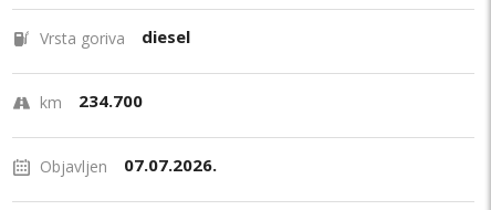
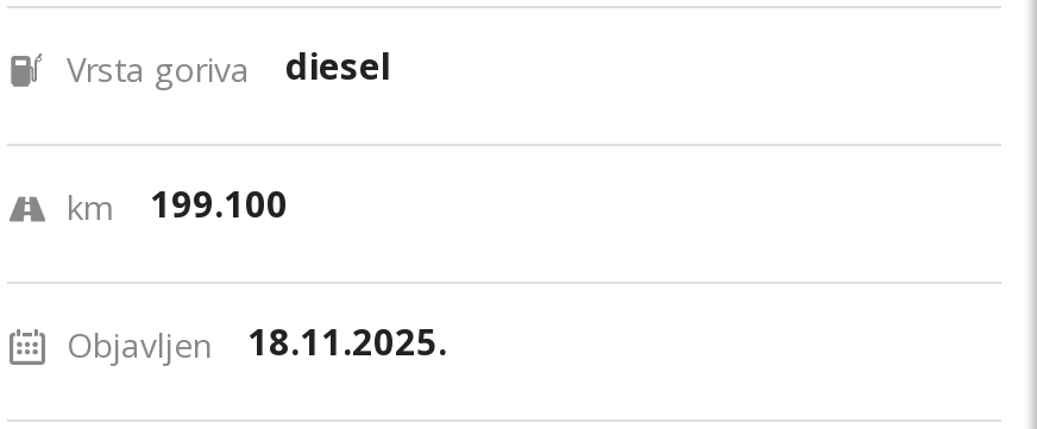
- km 234.700
+ km 199.100

- Objavljen 07.07.2026.
+ Objavljen 18.11.2025.
